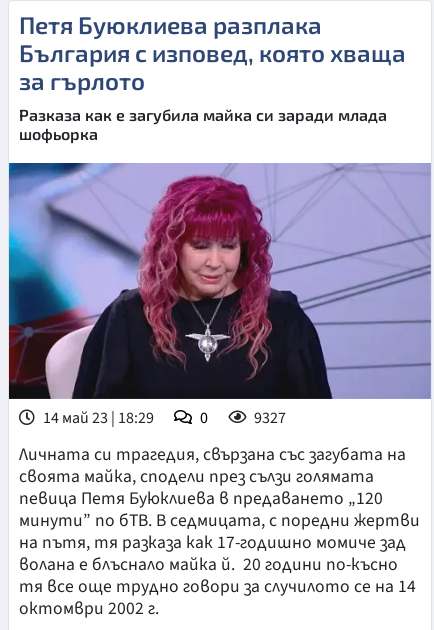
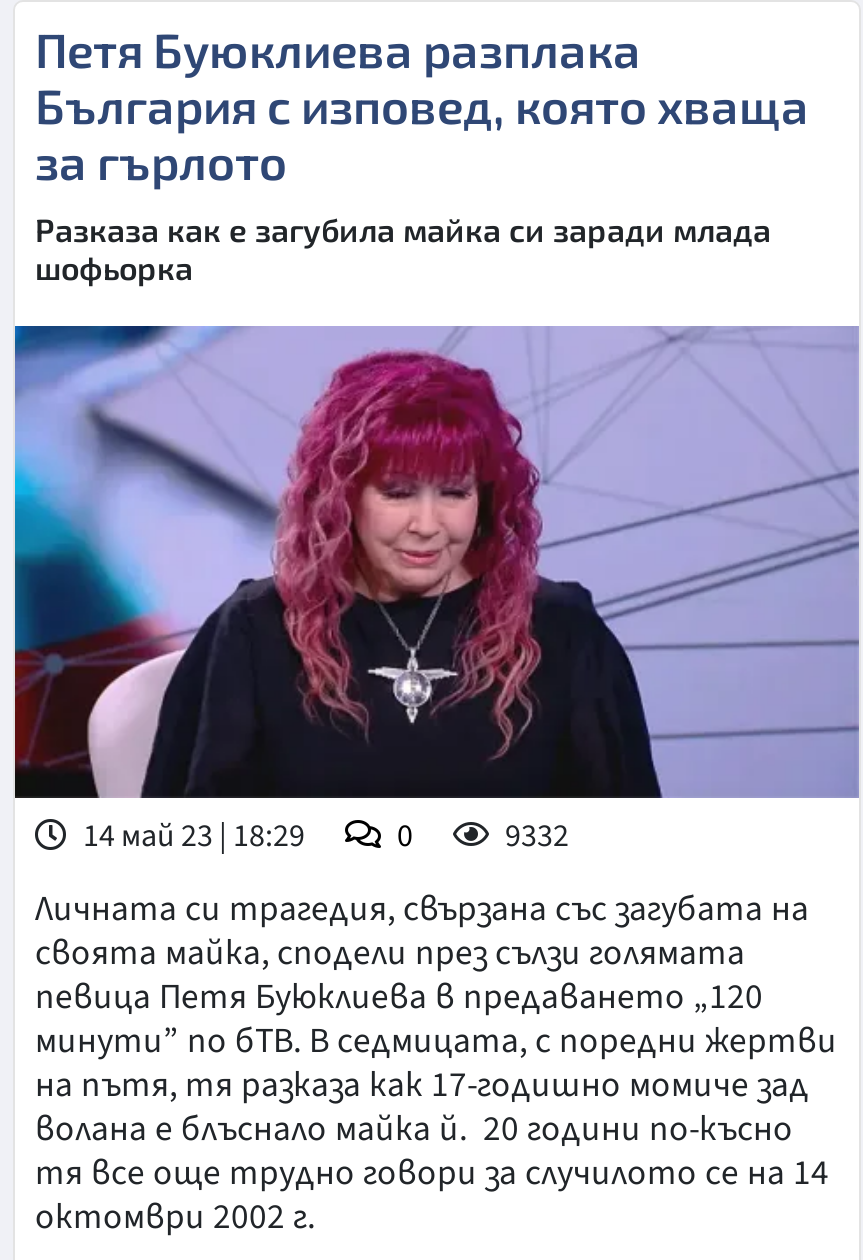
- 9327
+ 9332
